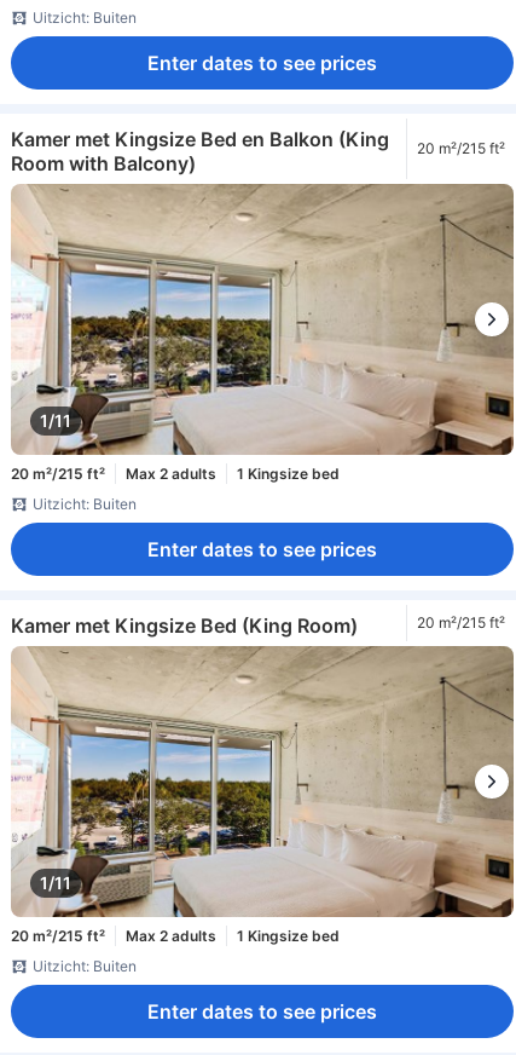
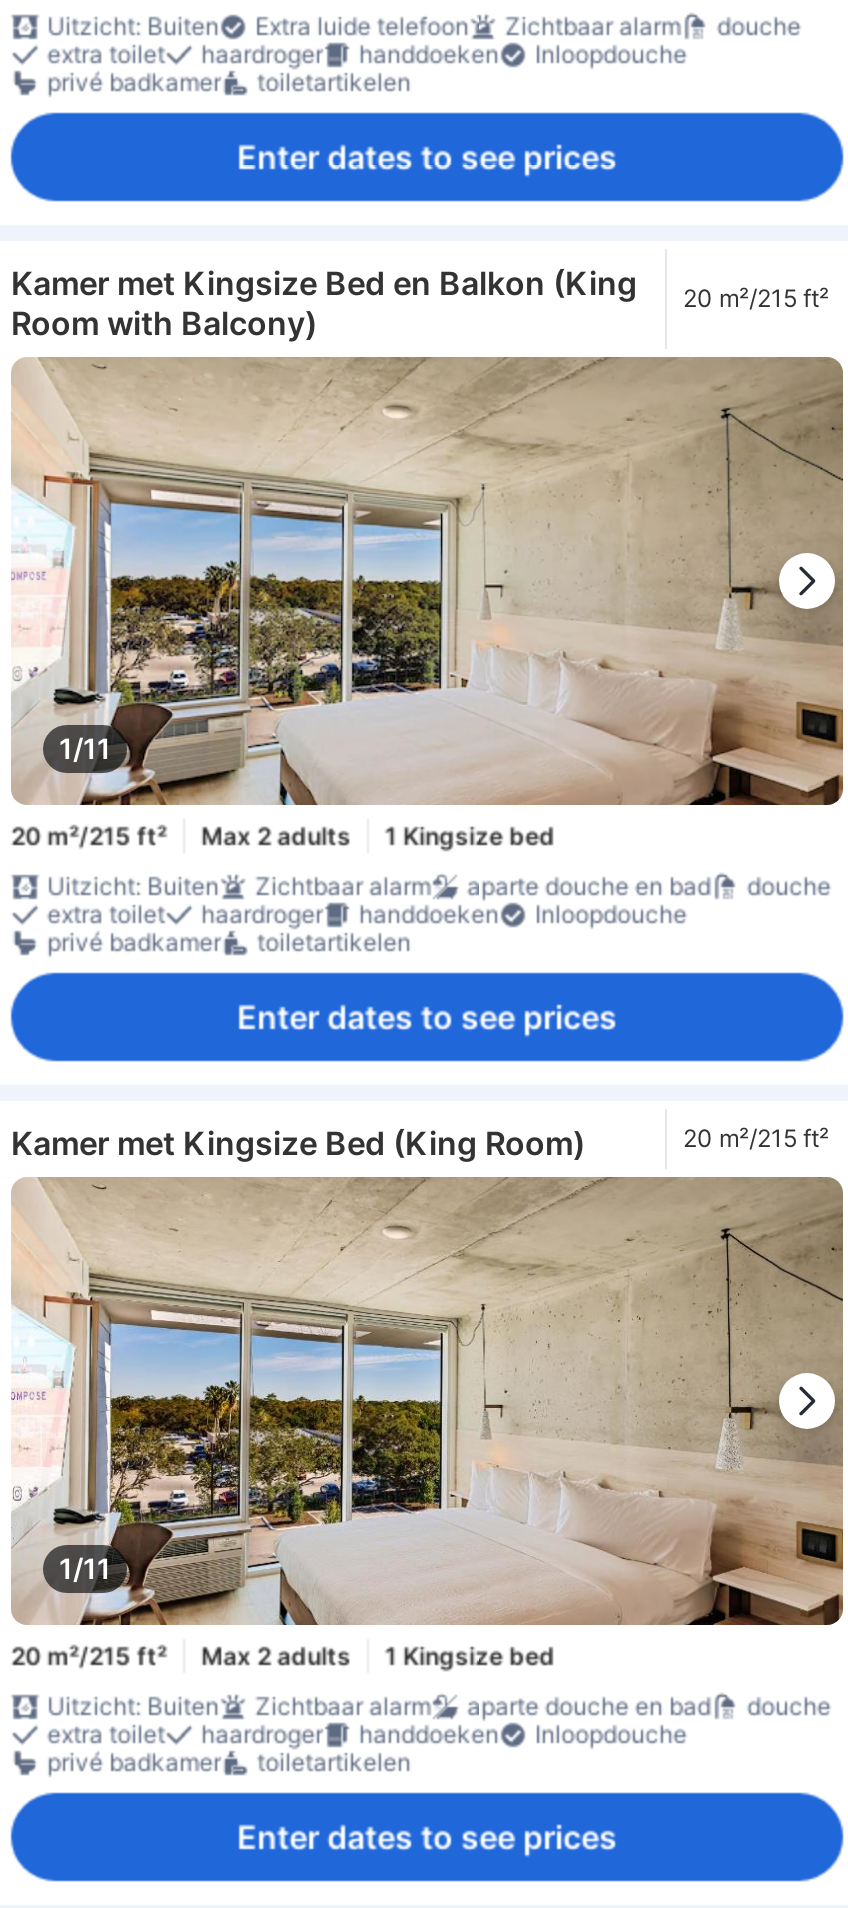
+ Extra luide telefoon
+ Zichtbaar alarm
+ douche
+ extra toilet
+ haardroger
+ handdoeken
+ Inloopdouche
+ privé badkamer
+ toiletartikelen

+ Zichtbaar alarm
+ aparte douche en bad
+ douche
+ extra toilet
+ haardroger
+ handdoeken
+ Inloopdouche
+ privé badkamer
+ toiletartikelen

+ Zichtbaar alarm
+ aparte douche en bad
+ douche
+ extra toilet
+ haardroger
+ handdoeken
+ Inloopdouche
+ privé badkamer
+ toiletartikelen
